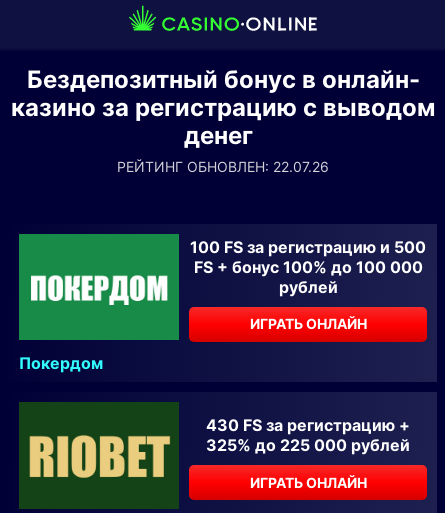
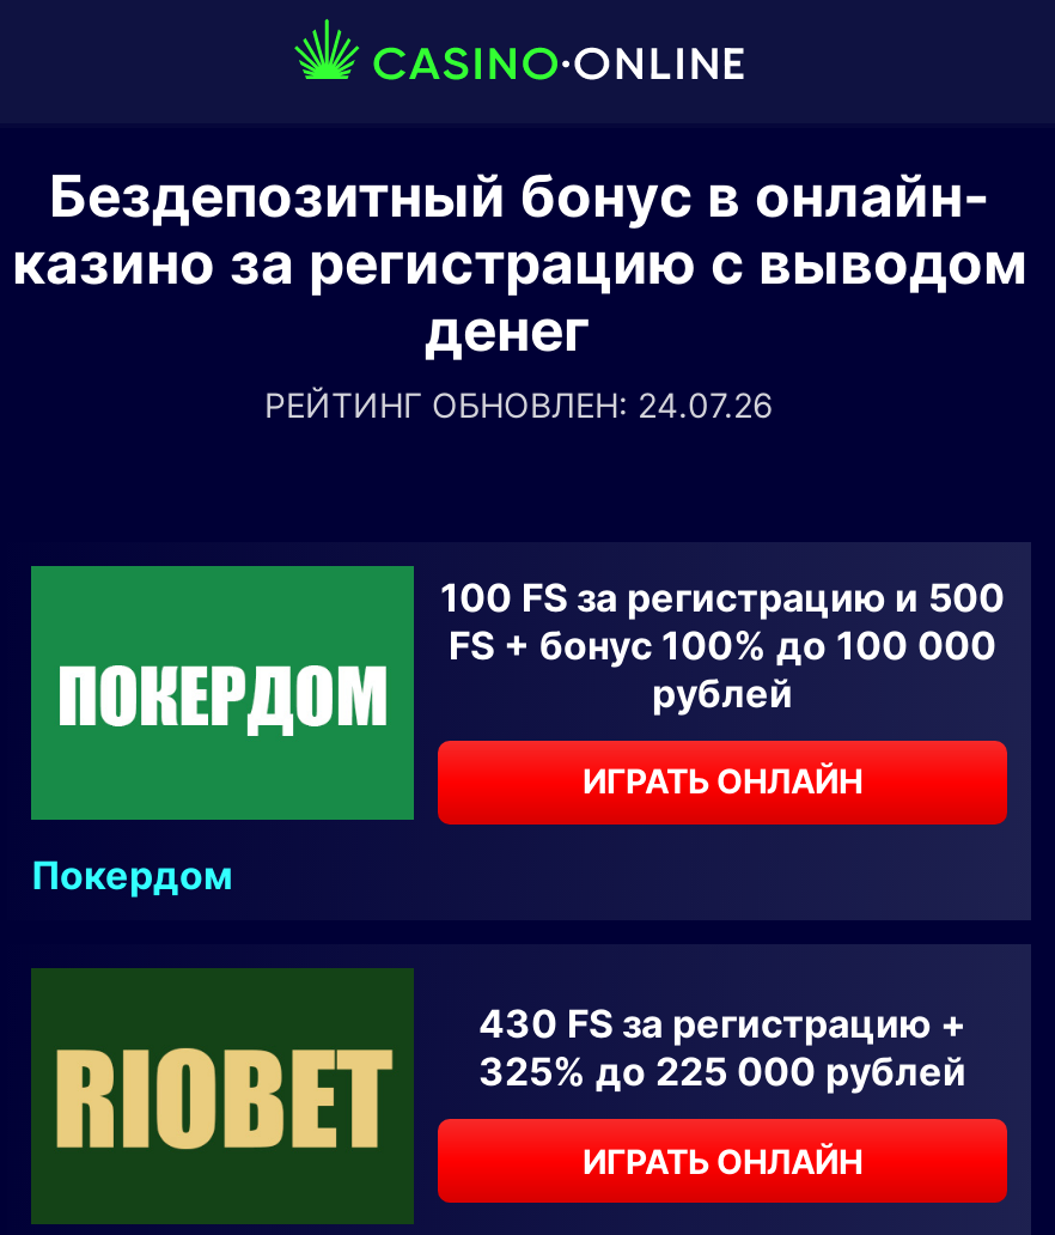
- РЕЙТИНГ ОБНОВЛЕН: 22.07.26
+ РЕЙТИНГ ОБНОВЛЕН: 24.07.26
